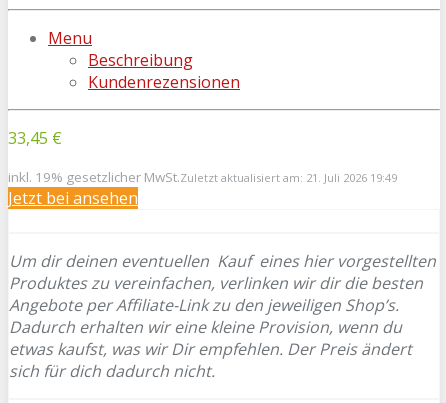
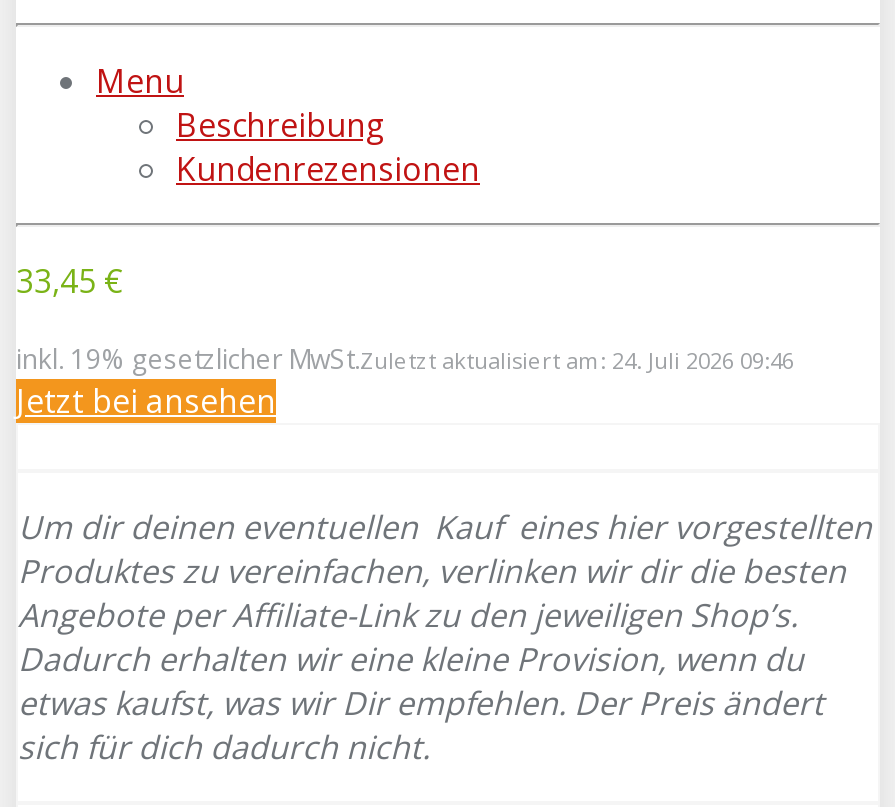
- inkl. 19% gesetzlicher MwSt.Zuletzt aktualisiert am: 21. Juli 2026 19:49
+ inkl. 19% gesetzlicher MwSt.Zuletzt aktualisiert am: 24. Juli 2026 09:46
